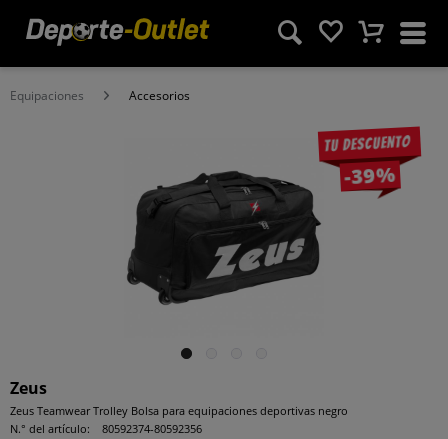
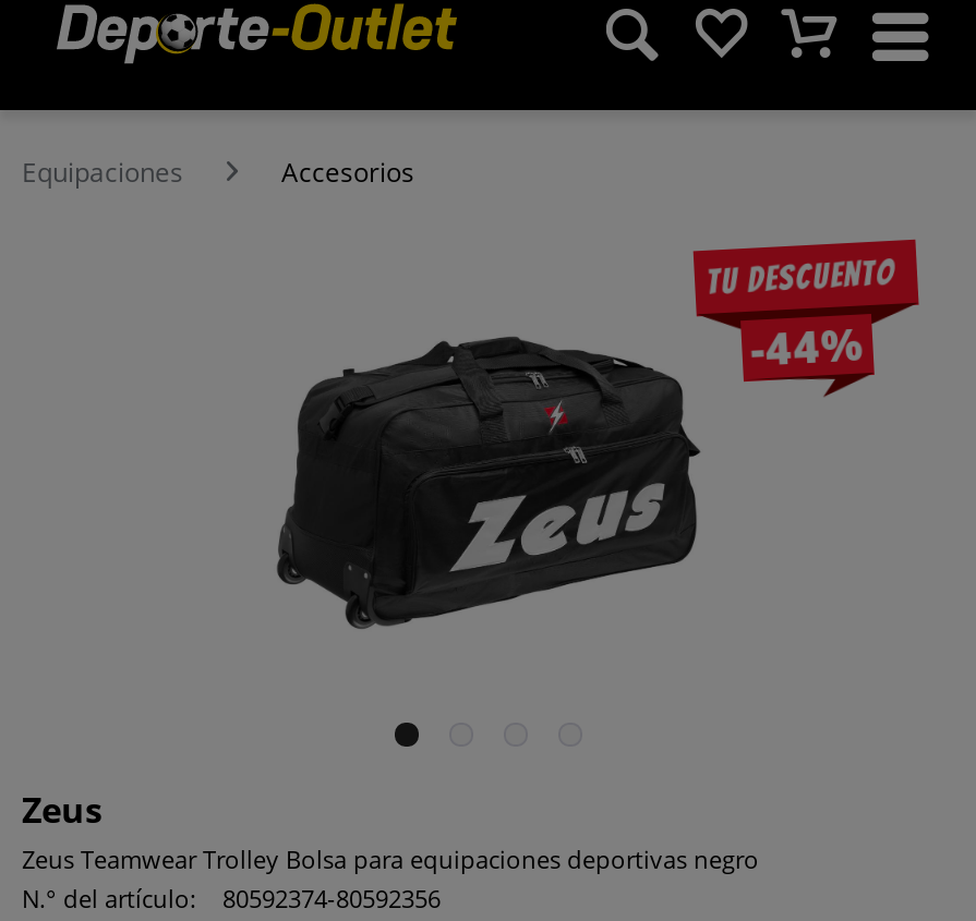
- -39%
+ -44%
